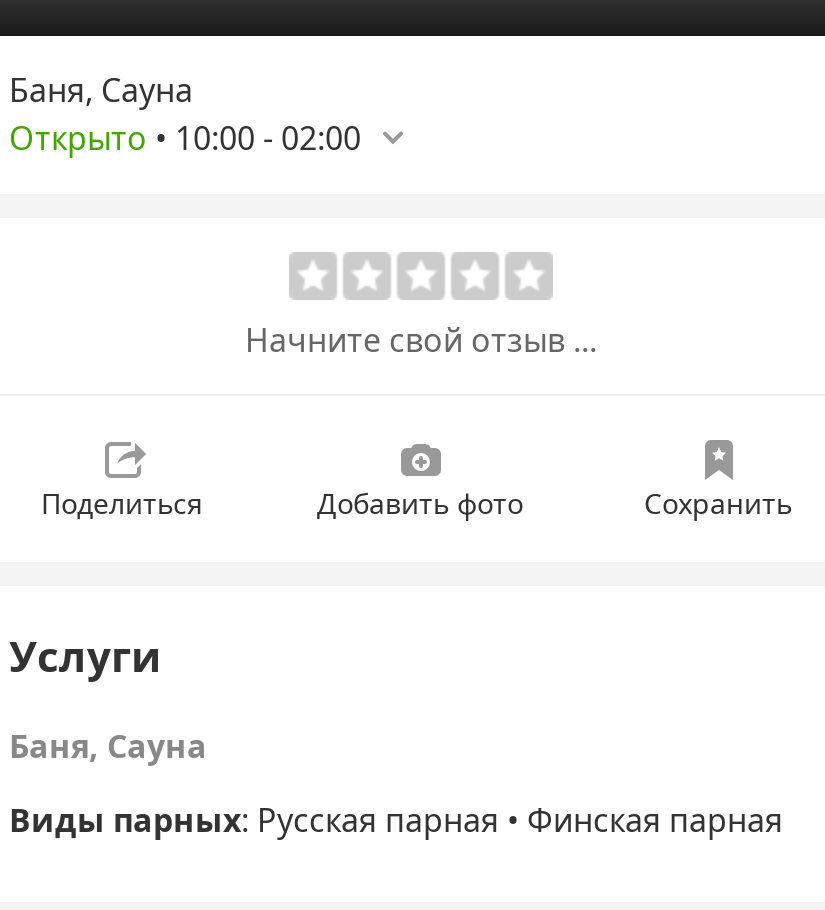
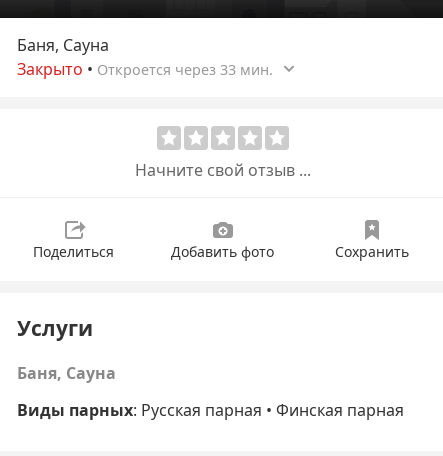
- Открыто • 10:00 - 02:00
+ Закрыто • Откроется через 33 мин.
